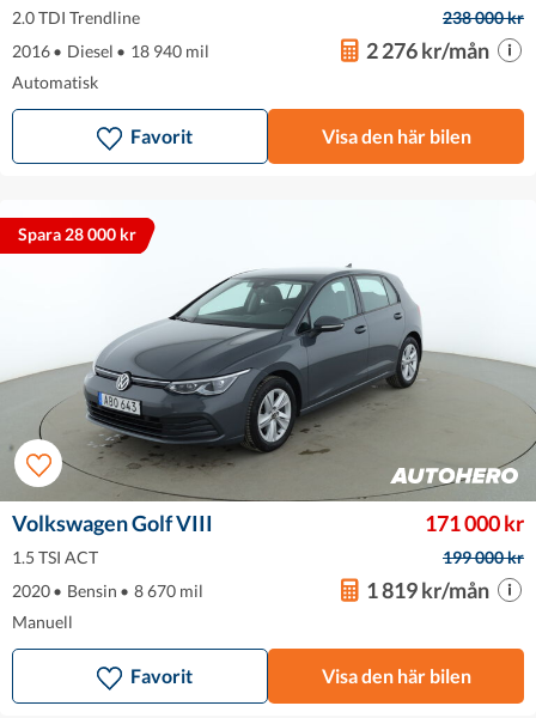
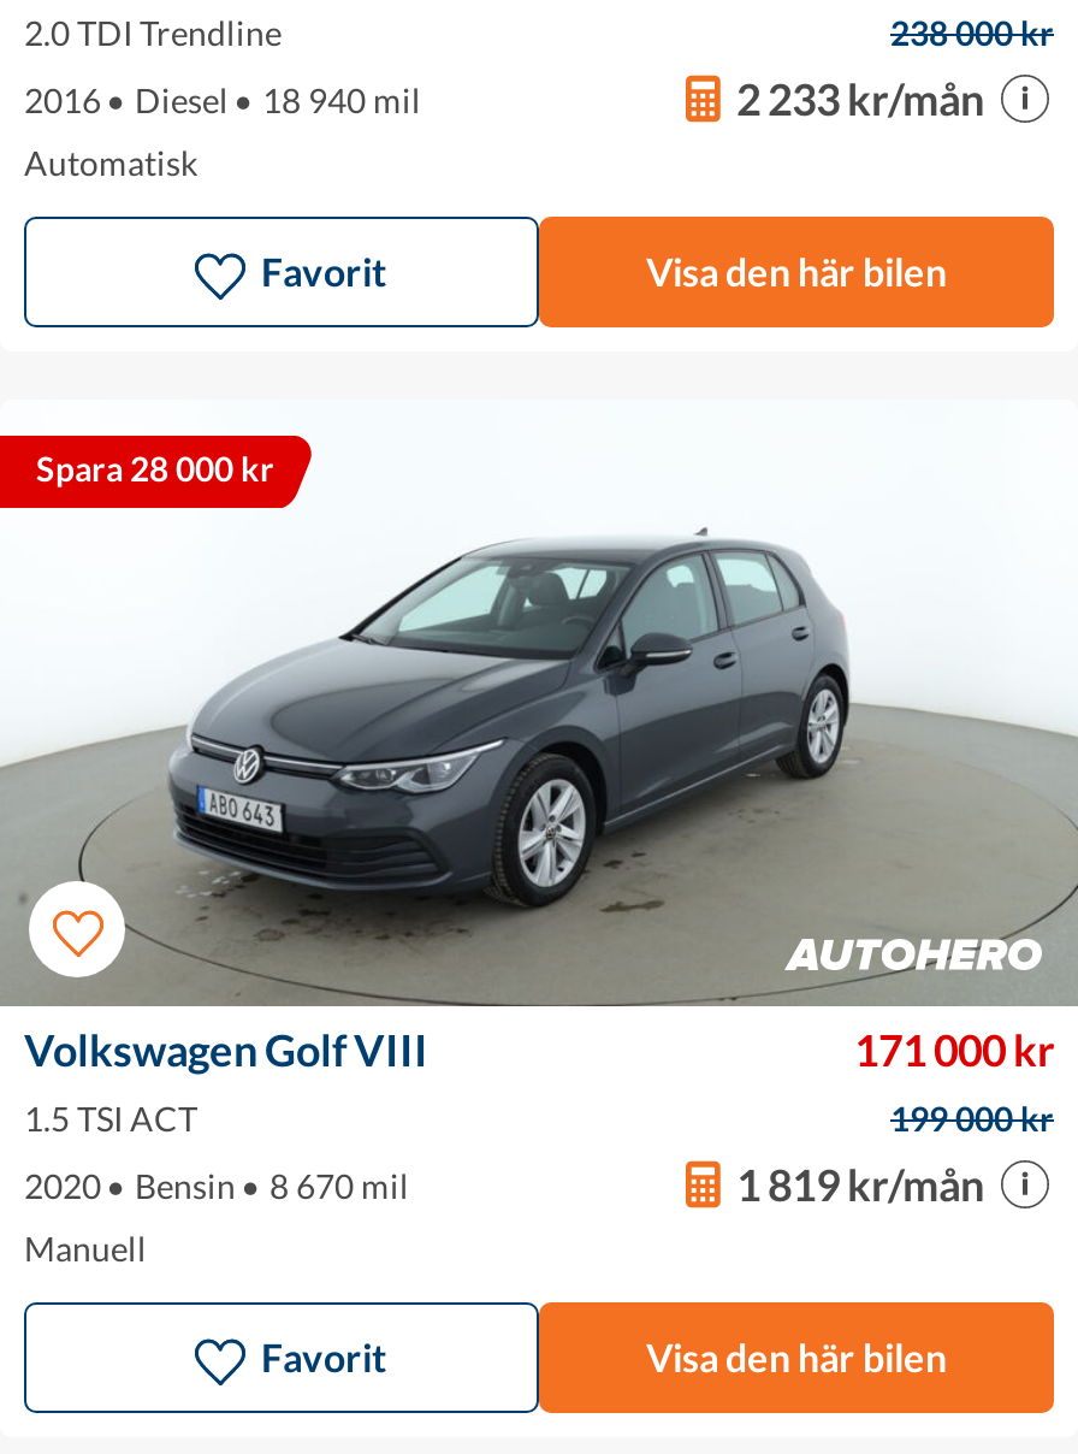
- 2 276 kr/mån
+ 2 233 kr/mån
